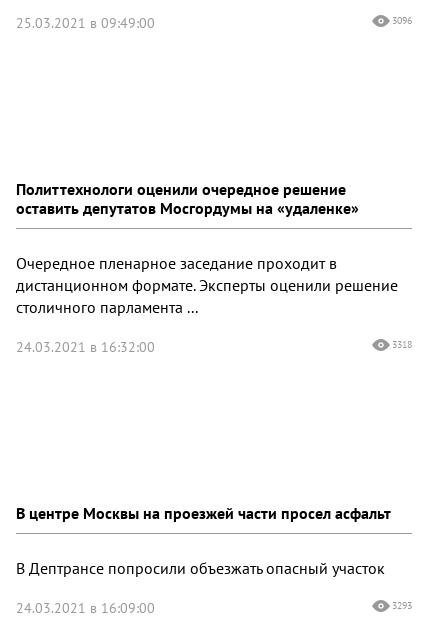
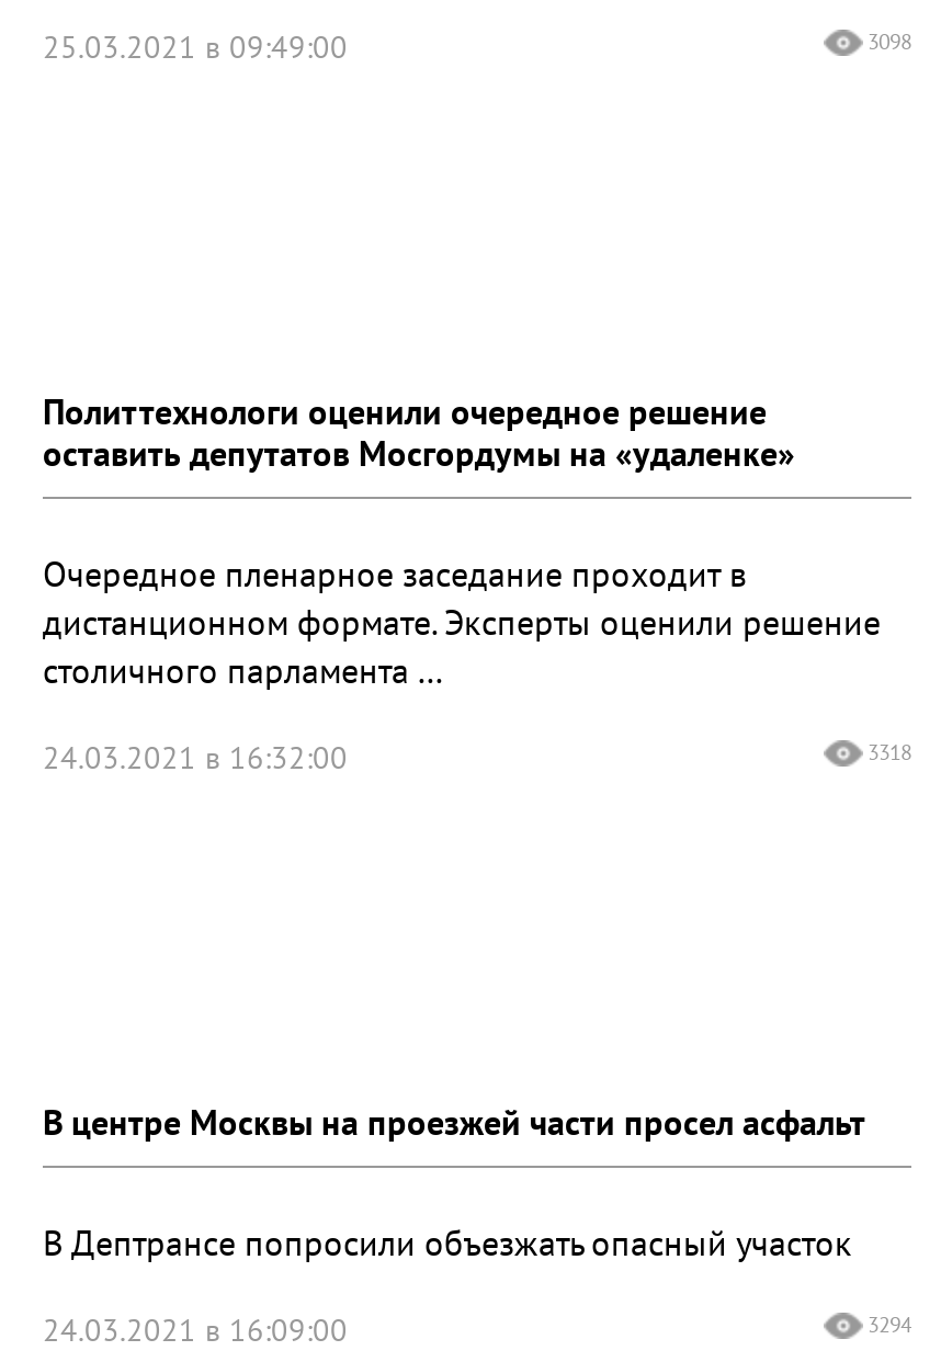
- 3096
+ 3098

- 3293
+ 3294
